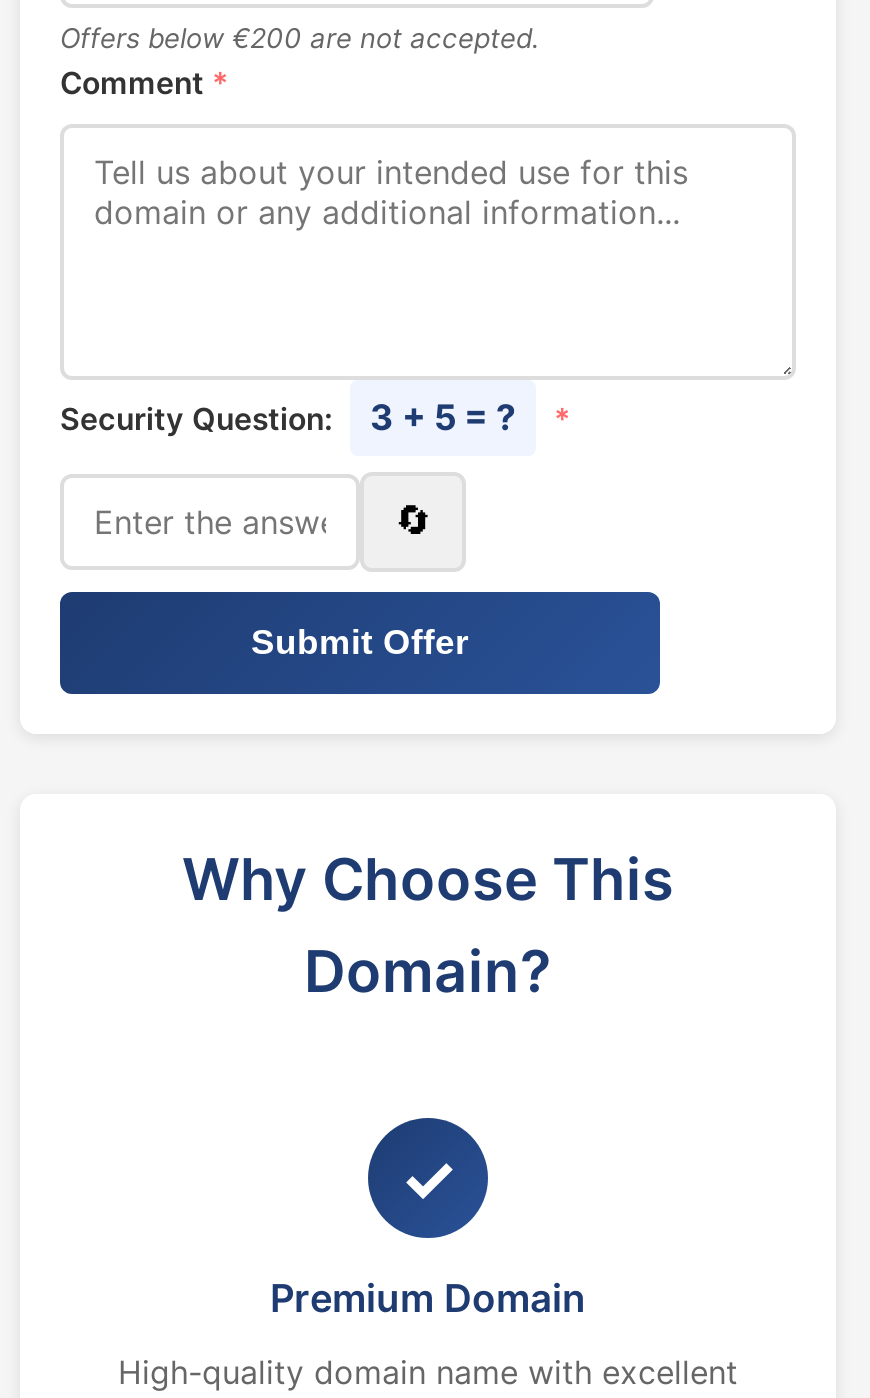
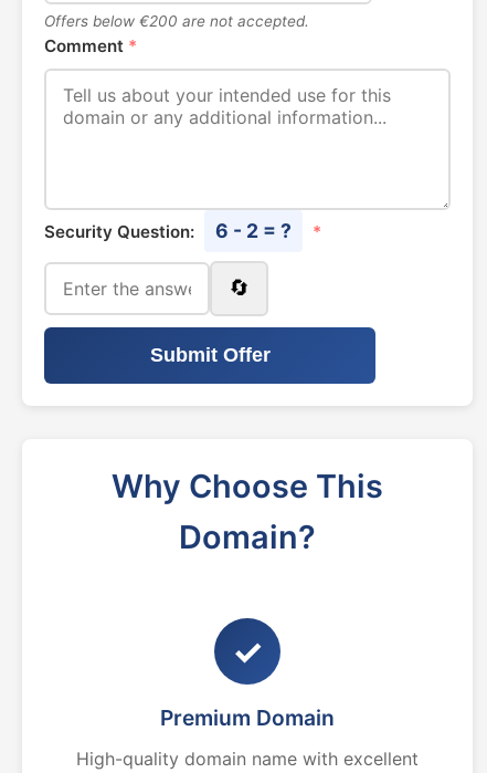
- 3 + 5 = ?
+ 6 - 2 = ?
